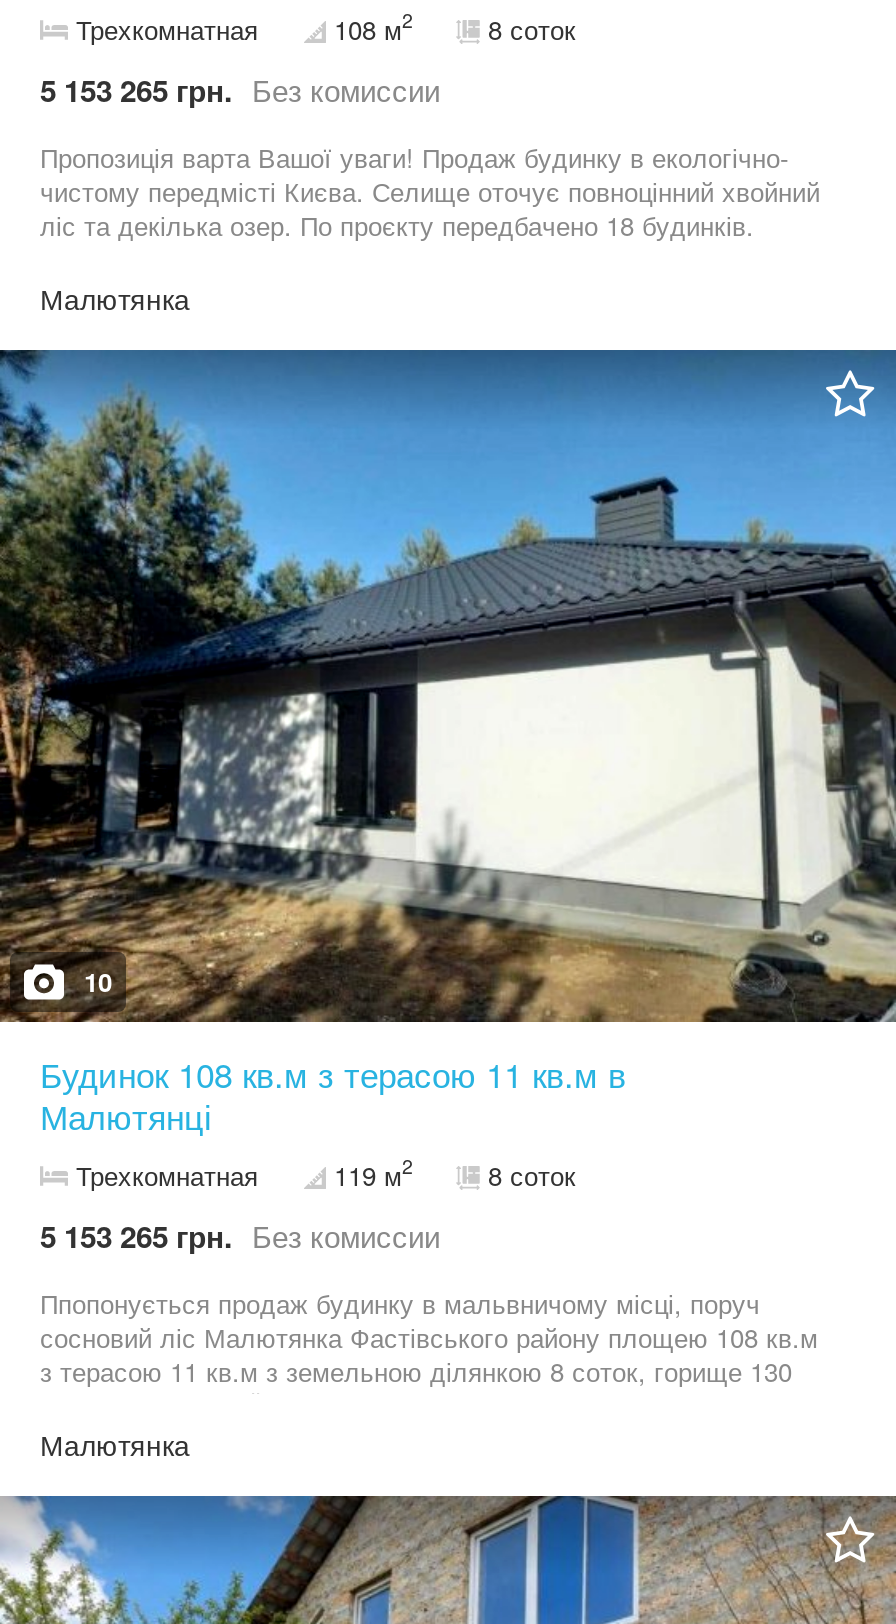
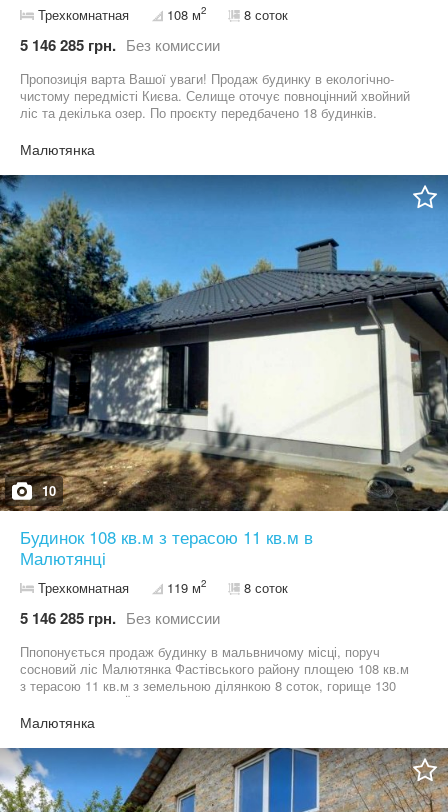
- 5 153 265 грн. Без комиссии
+ 5 146 285 грн. Без комиссии

- 5 153 265 грн. Без комиссии
+ 5 146 285 грн. Без комиссии
